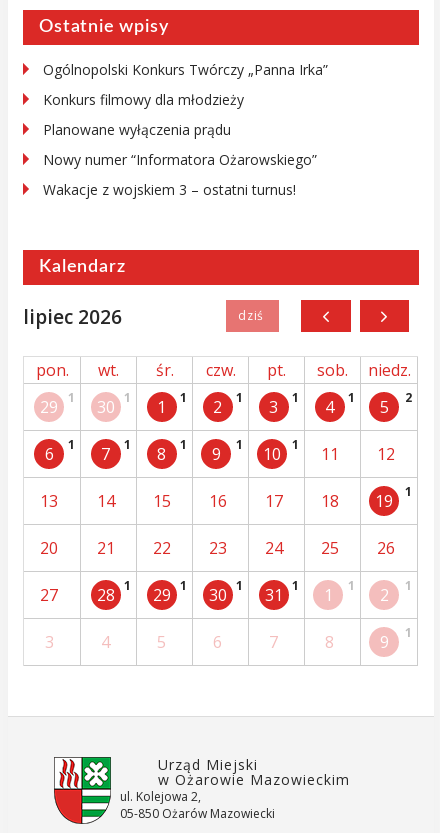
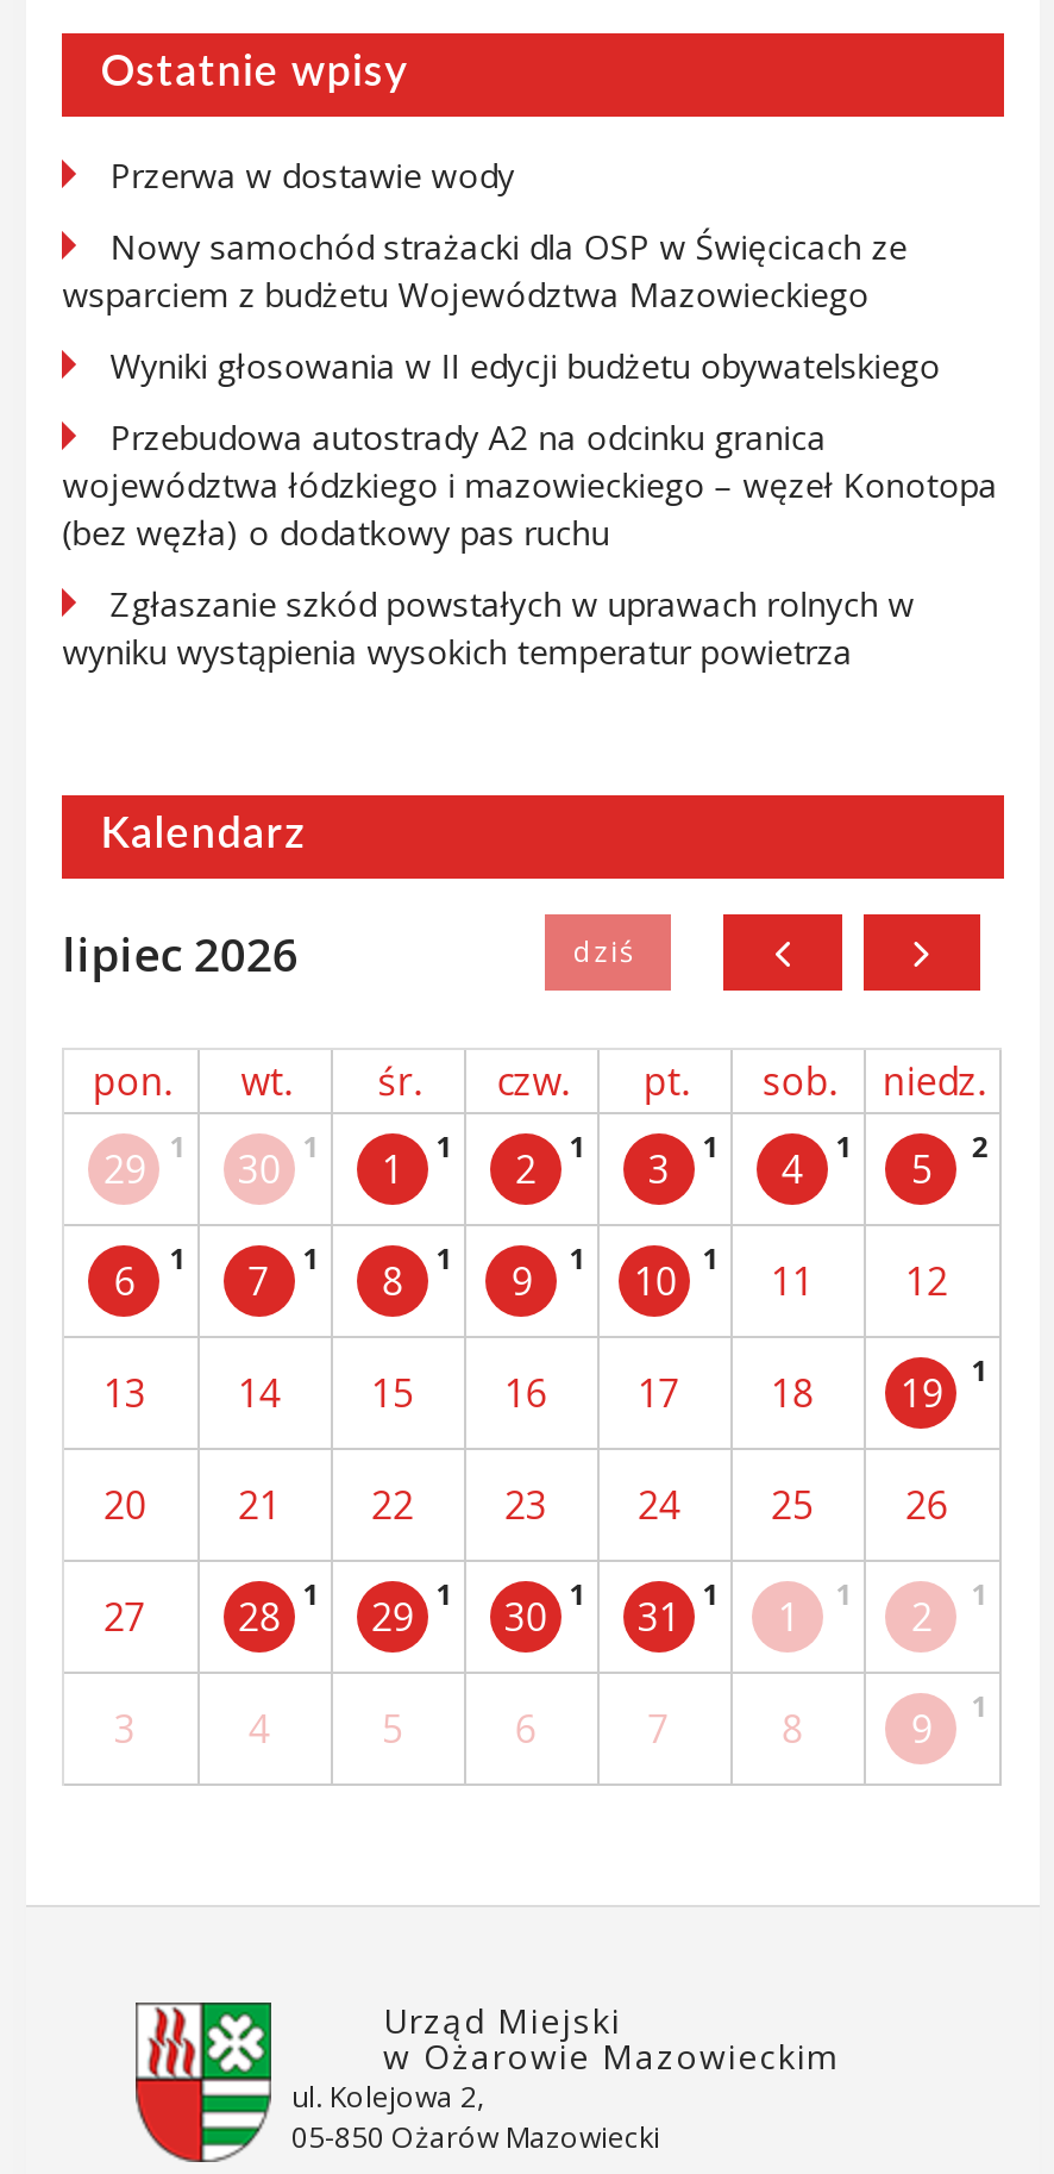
- Ogólnopolski Konkurs Twórczy „Panna Irka”
+ Przerwa w dostawie wody

- Konkurs filmowy dla młodzieży
+ Nowy samochód strażacki dla OSP w Święcicach ze
+ wsparciem z budżetu Województwa Mazowieckiego

- Planowane wyłączenia prądu
+ Wyniki głosowania w II edycji budżetu obywatelskiego

- Nowy numer “Informatora Ożarowskiego”
+ Przebudowa autostrady A2 na odcinku granica
+ województwa łódzkiego i mazowieckiego – węzeł Konotopa
+ (bez węzła) o dodatkowy pas ruchu

- Wakacje z wojskiem 3 – ostatni turnus!
+ Zgłaszanie szkód powstałych w uprawach rolnych w
+ wyniku wystąpienia wysokich temperatur powietrza
